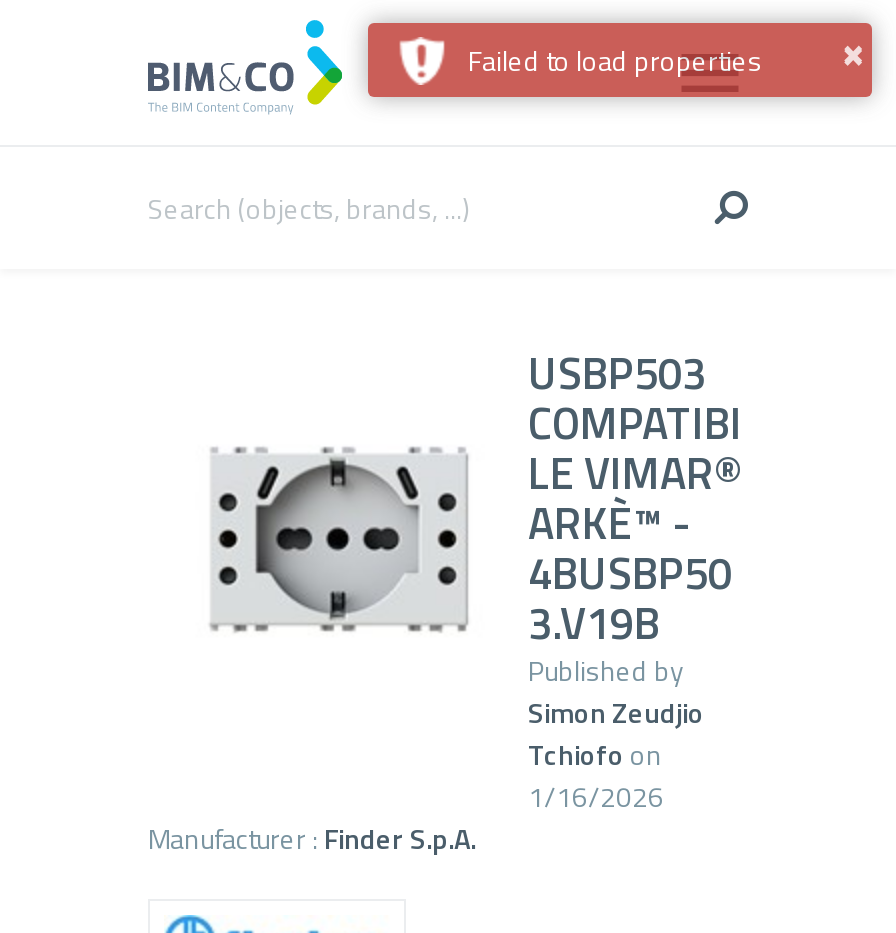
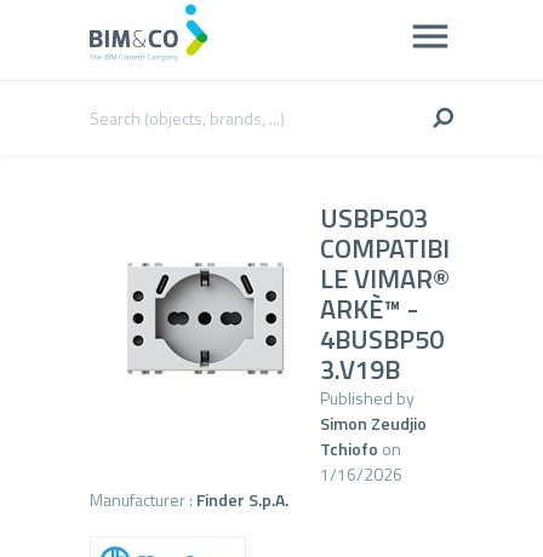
- [image]
